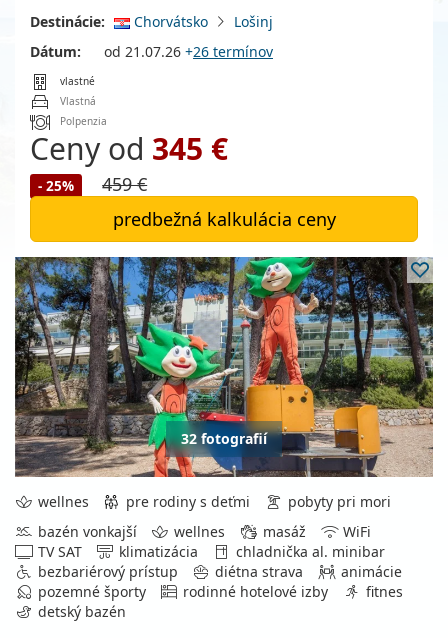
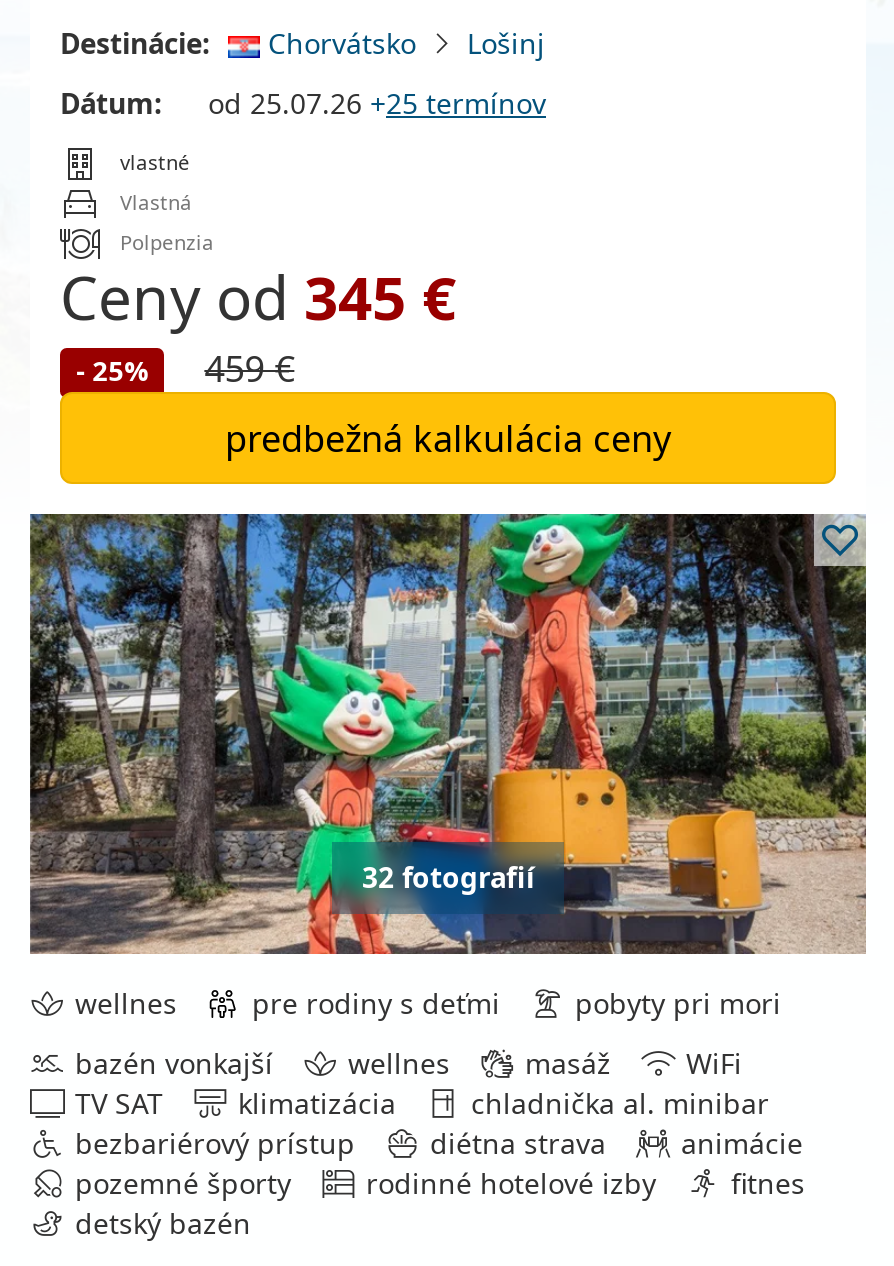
- Dátum: od 21.07.26 +26 termínov
+ Dátum: od 25.07.26 +25 termínov
